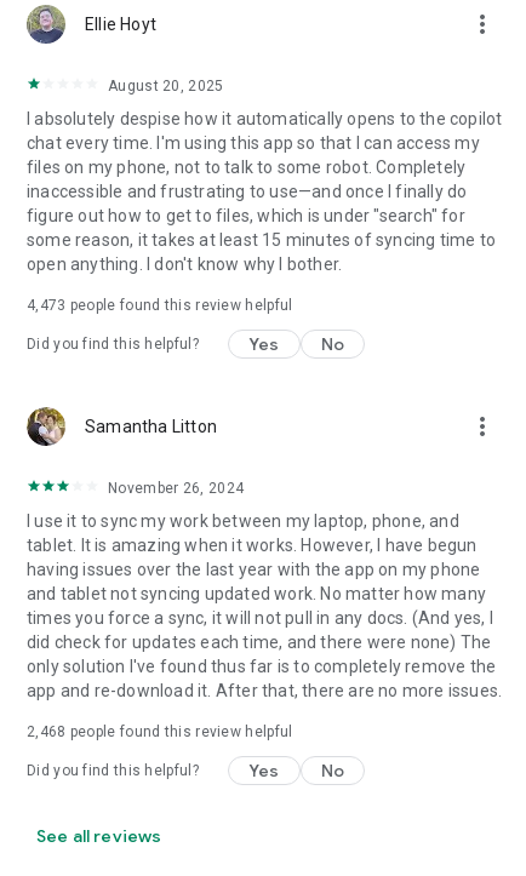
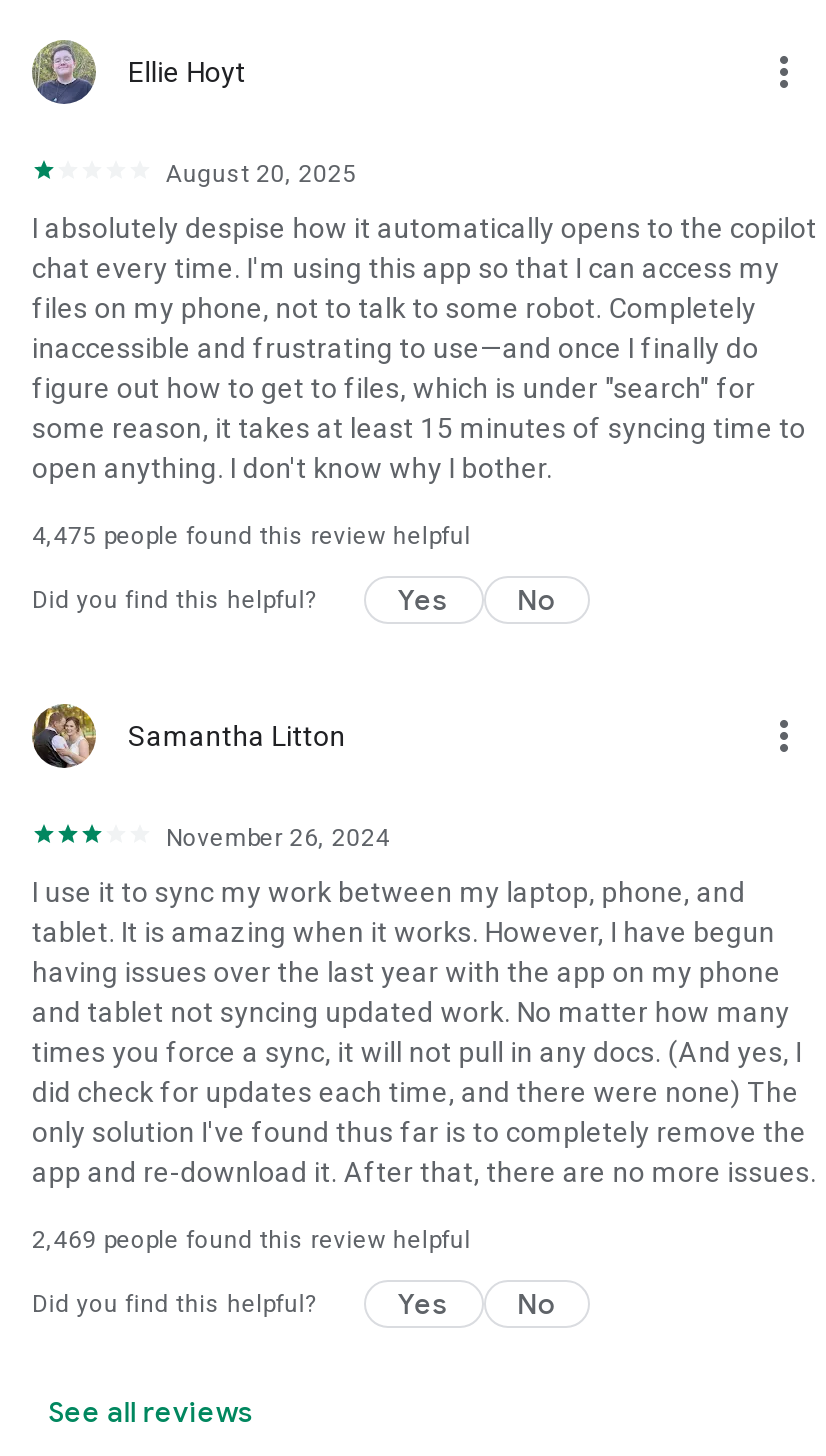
- 4,473 people found this review helpful
+ 4,475 people found this review helpful

- 2,468 people found this review helpful
+ 2,469 people found this review helpful
